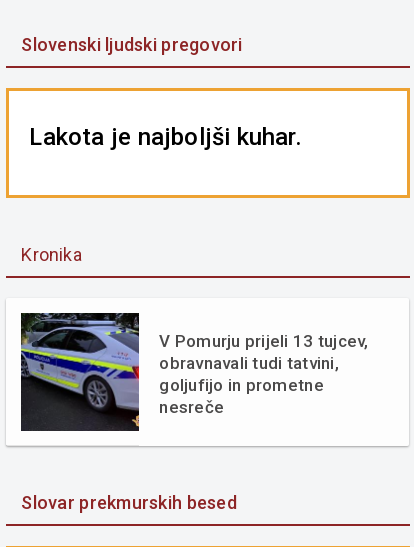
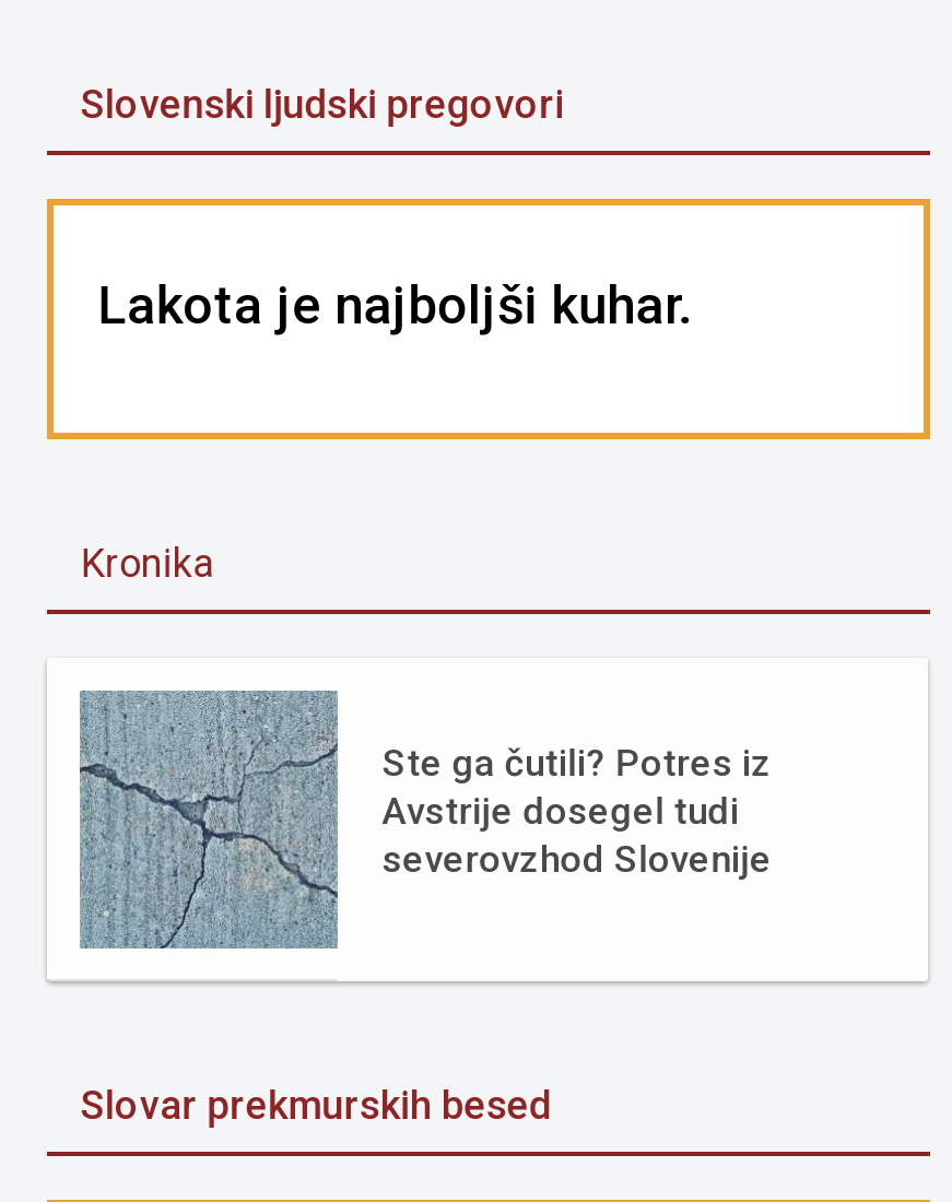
- [image]
- V Pomurju prijeli 13 tujcev,
- obravnavali tudi tatvini,
- goljufijo in prometne
- nesreče
+ [image]
+ Ste ga čutili? Potres iz
+ Avstrije dosegel tudi
+ severovzhod Slovenije
